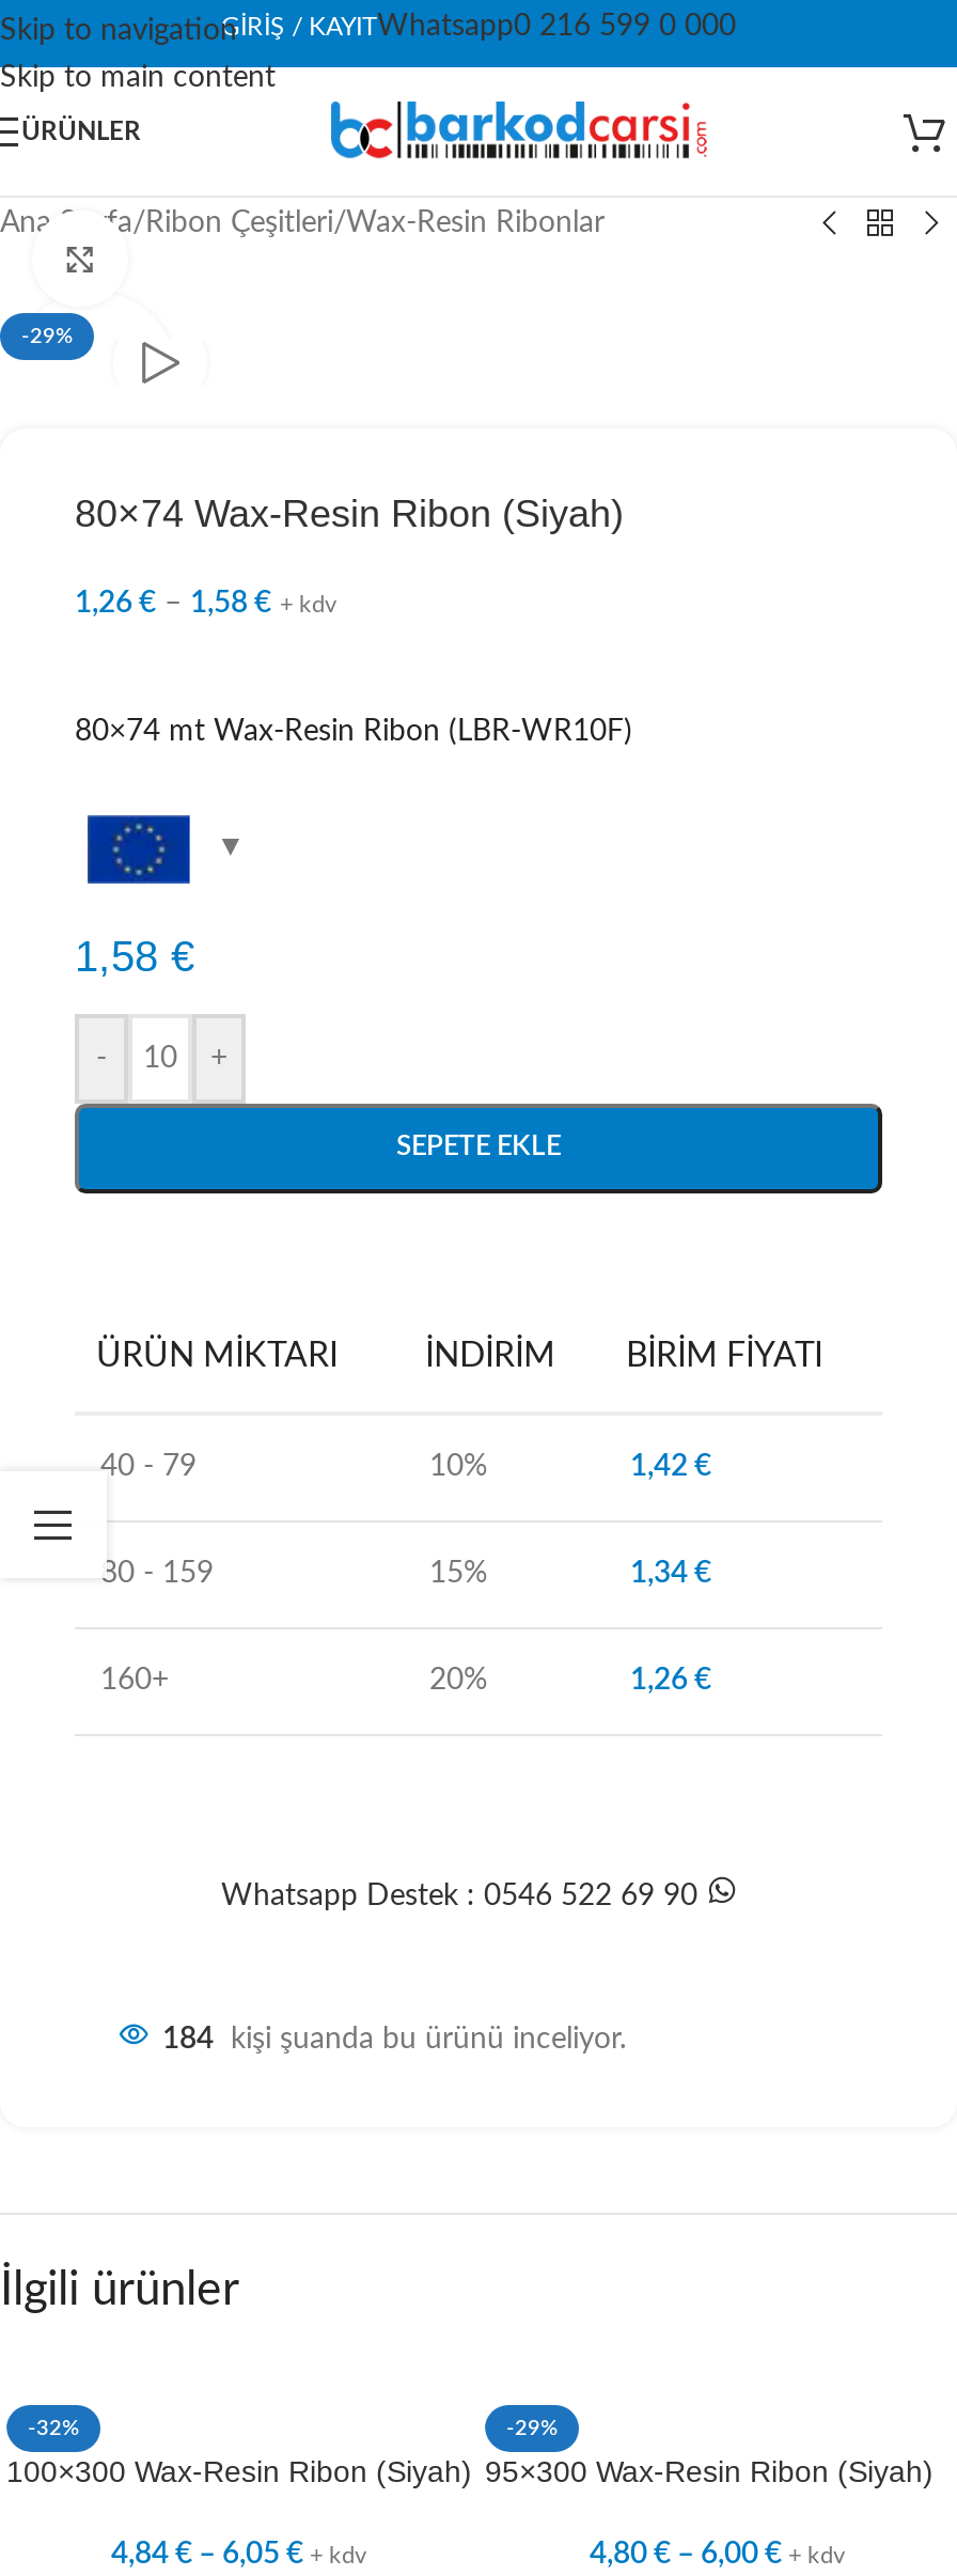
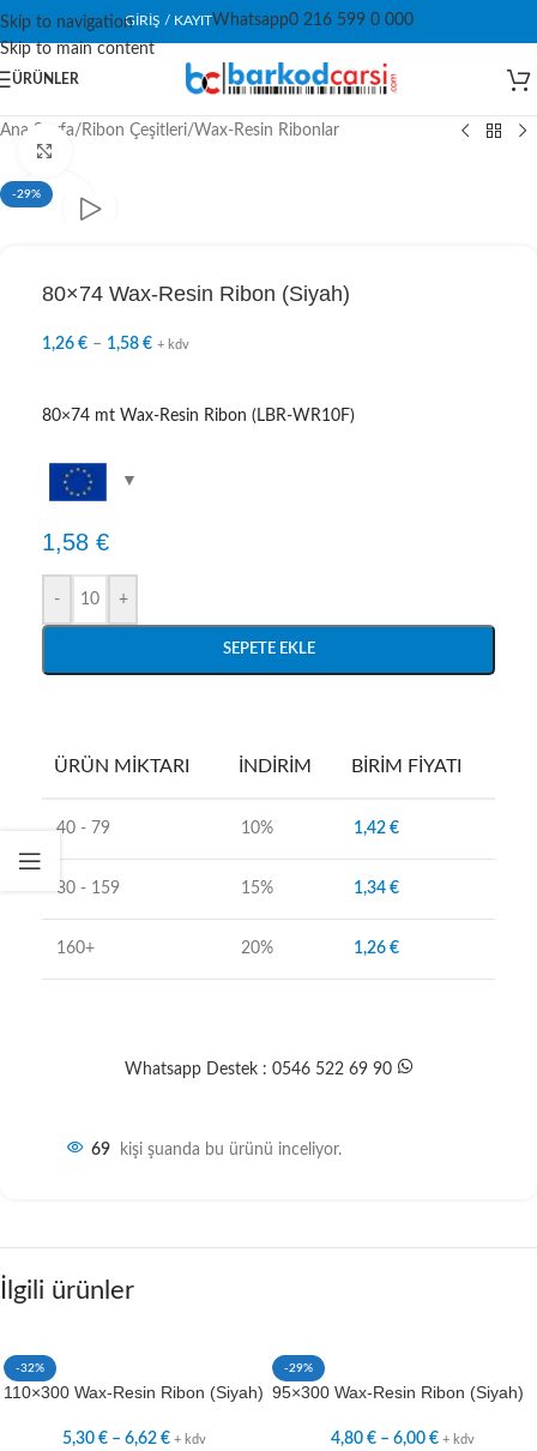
- 184 kişi şuanda bu ürünü inceliyor.
+ 69 kişi şuanda bu ürünü inceliyor.

- 100×300 Wax-Resin Ribon (Siyah)
+ 110×300 Wax-Resin Ribon (Siyah)

- 4,84 € – 6,05 € + kdv
+ 5,30 € – 6,62 € + kdv
